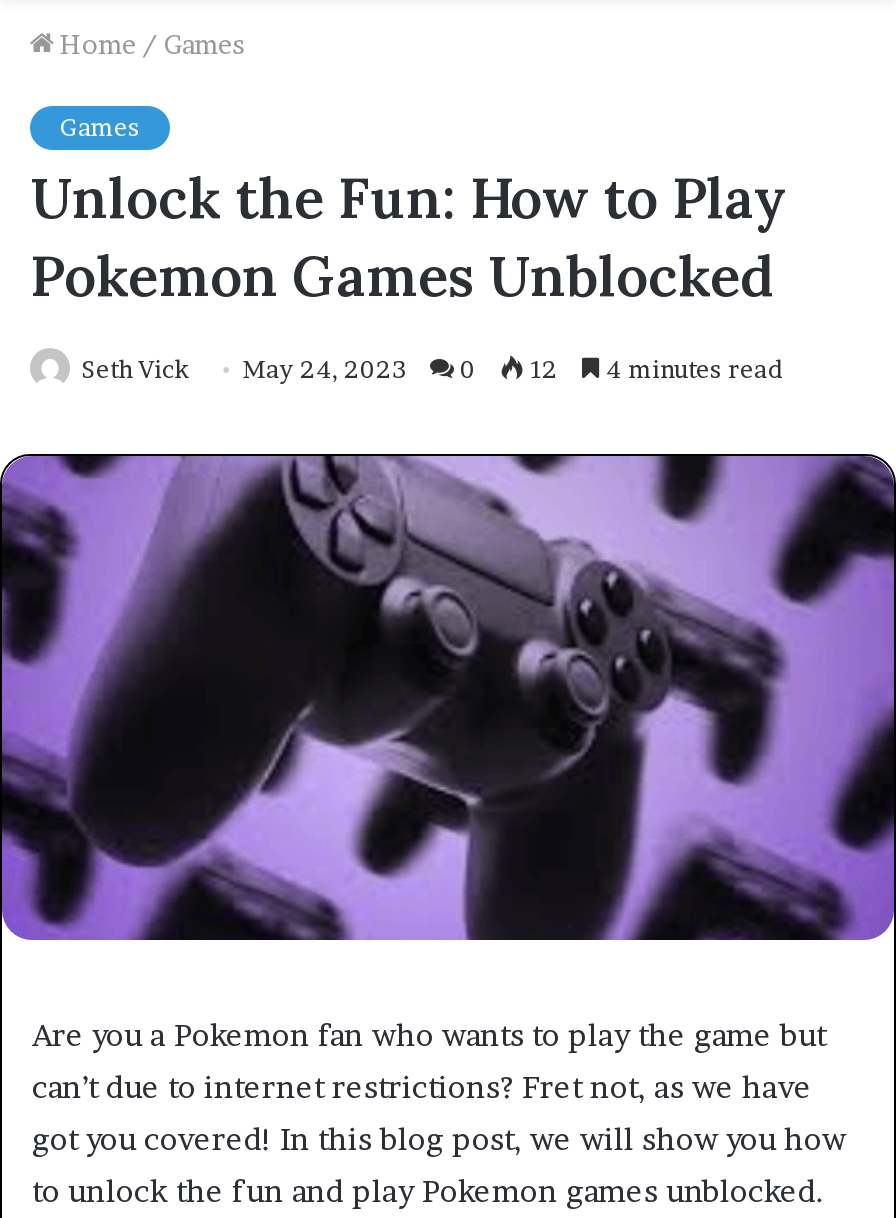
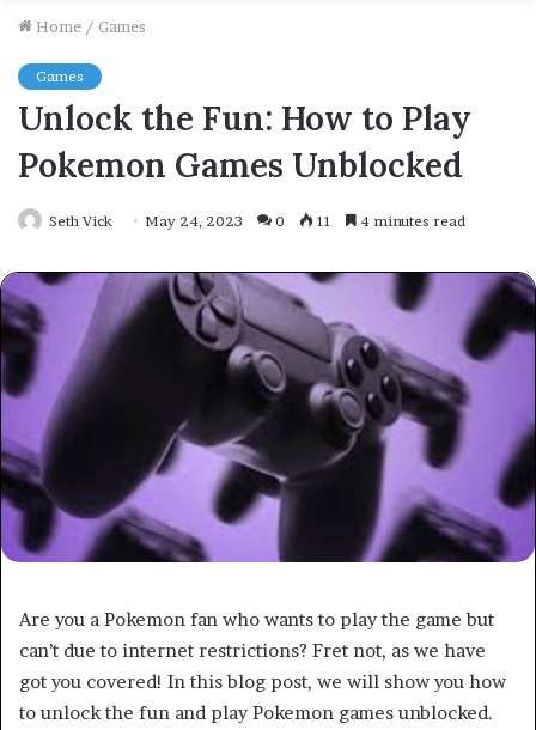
- Seth Vick May 24, 2023 0 12 4 minutes read
+ Seth Vick May 24, 2023 0 11 4 minutes read
